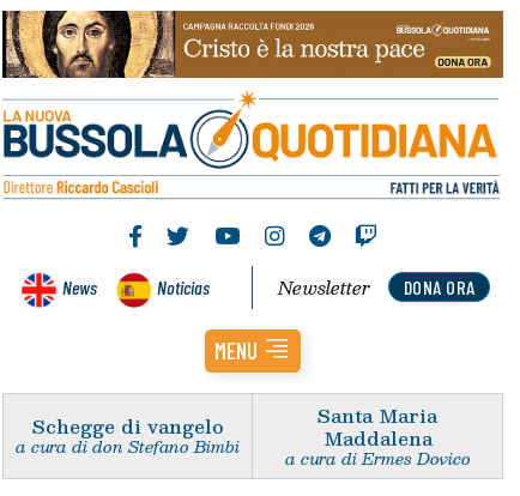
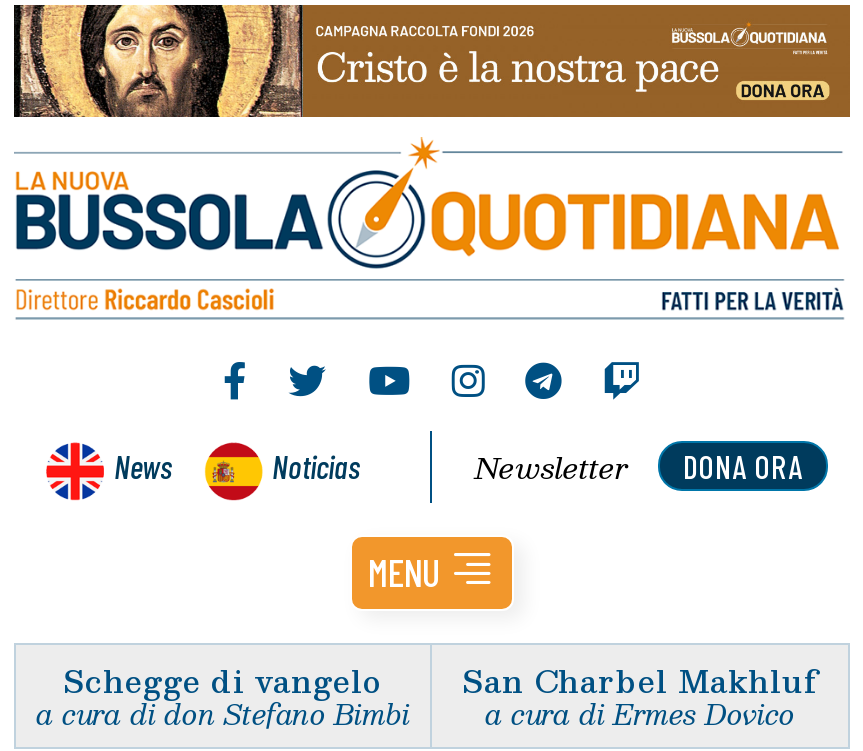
- Santa Maria
- Maddalena
+ San Charbel Makhluf
